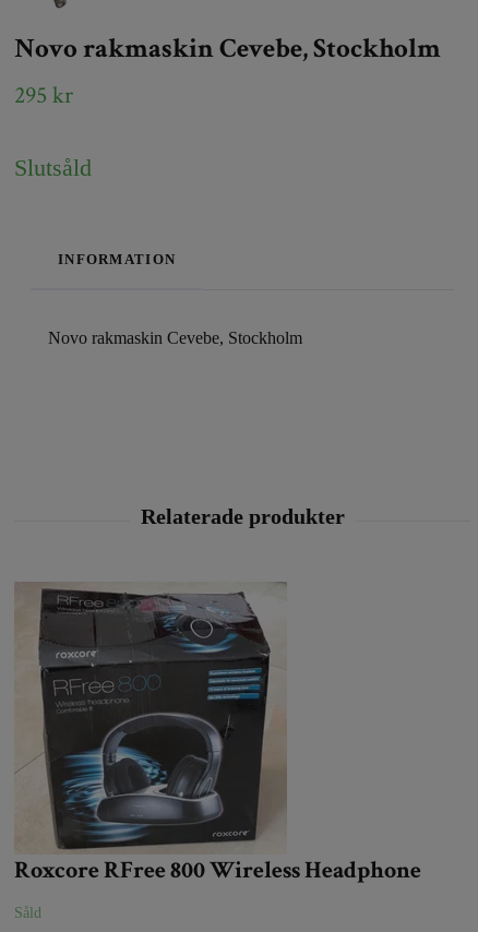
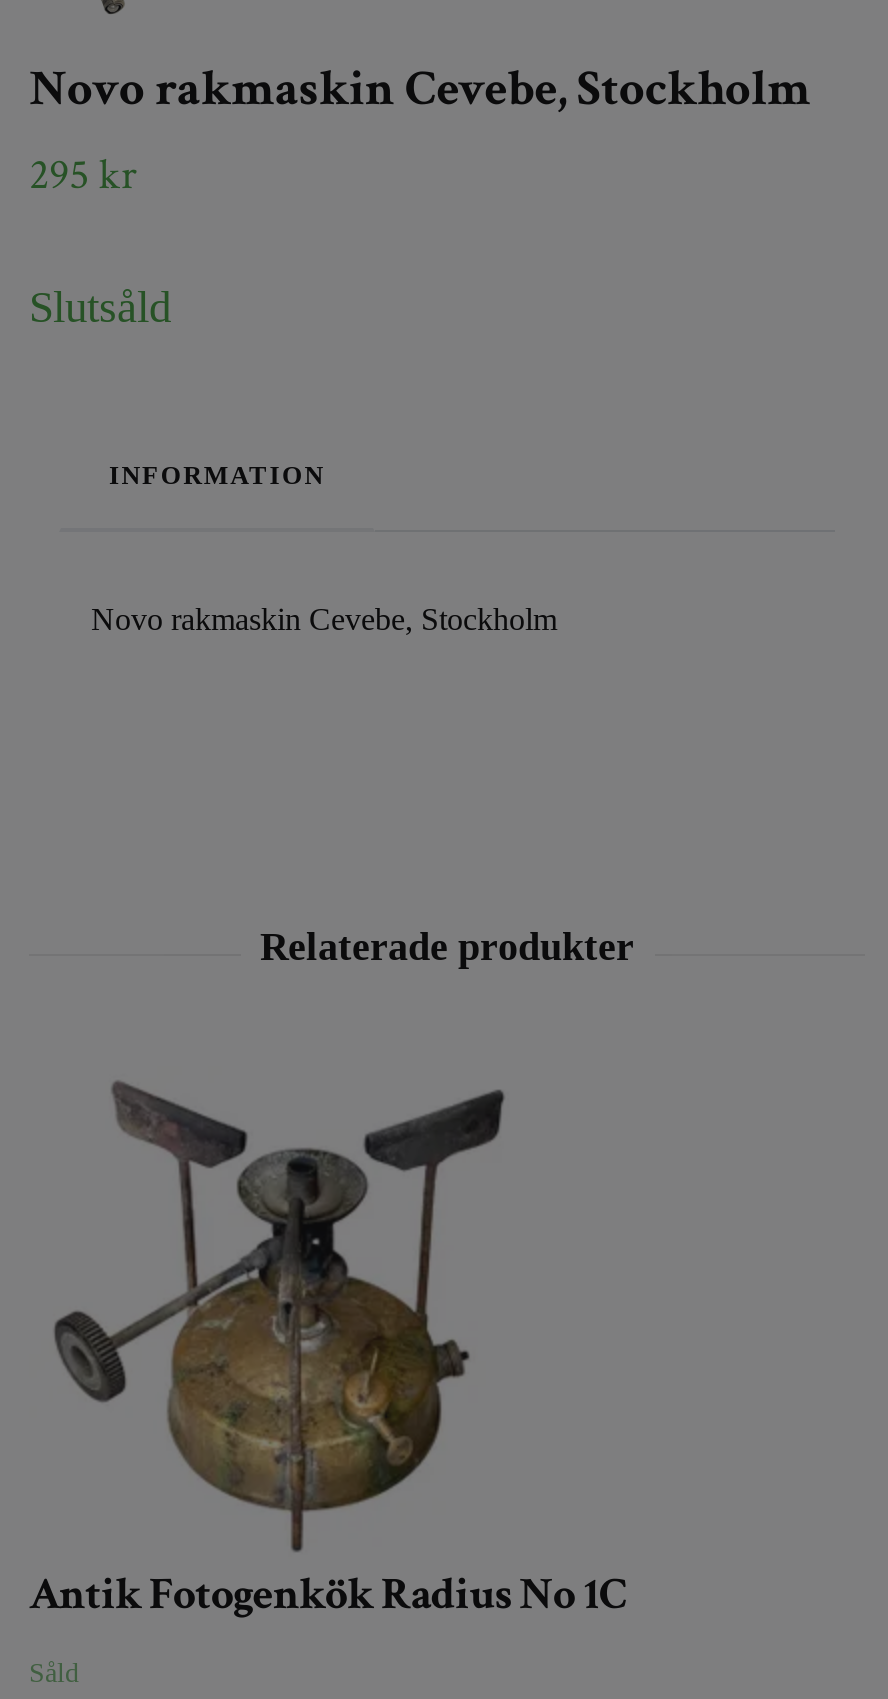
- [image]
- Roxcore RFree 800 Wireless Headphone
+ [image]
+ Antik Fotogenkök Radius No 1C
